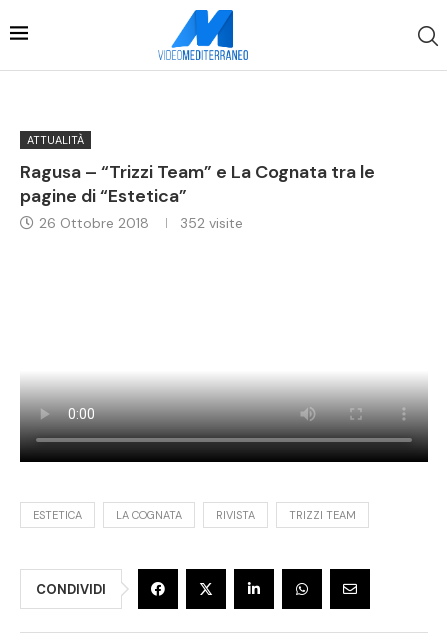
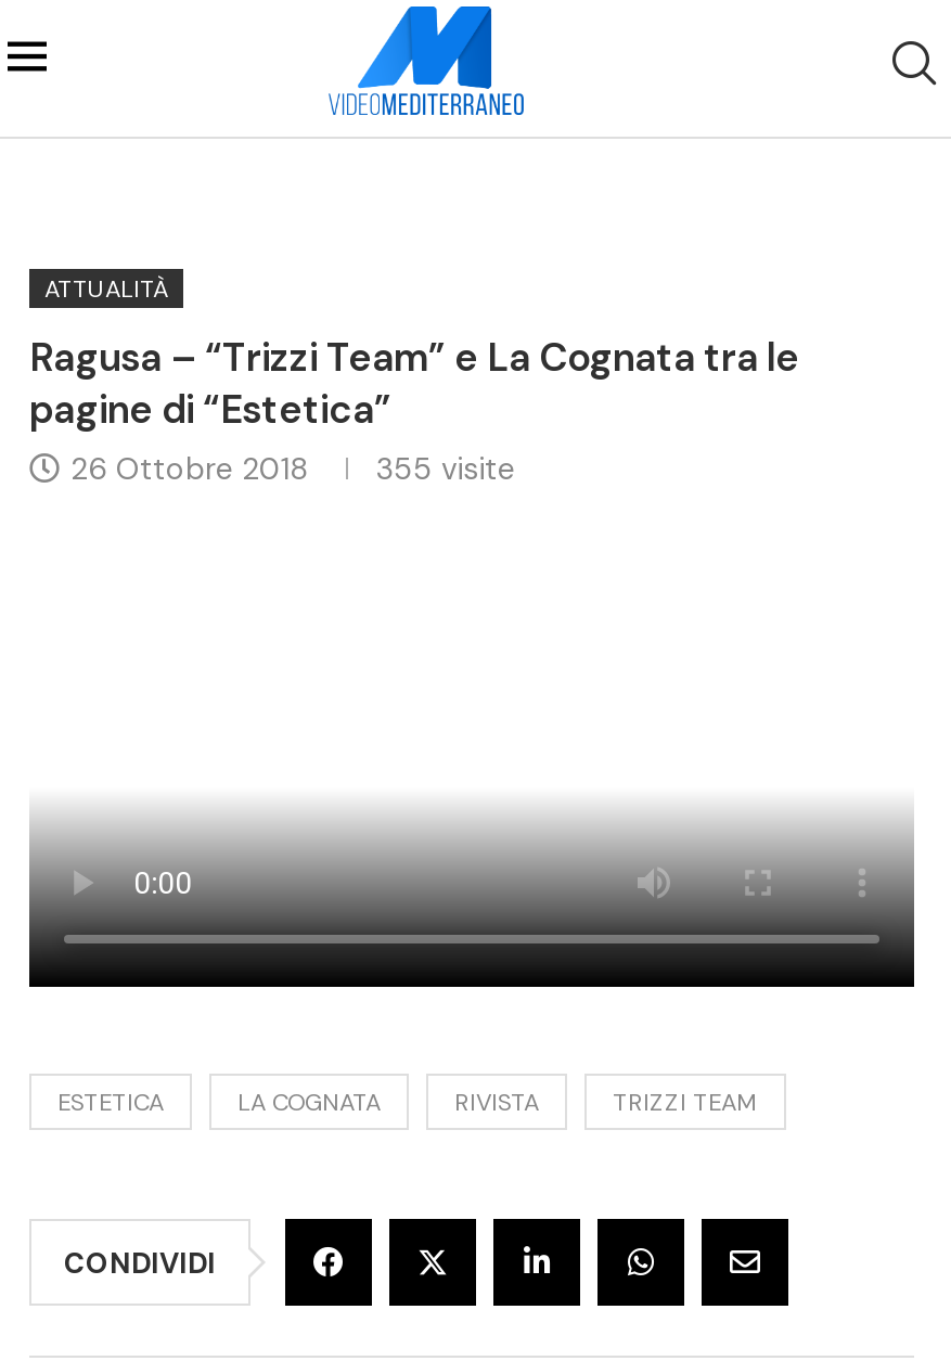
- 26 Ottobre 2018 352 visite
+ 26 Ottobre 2018 355 visite
